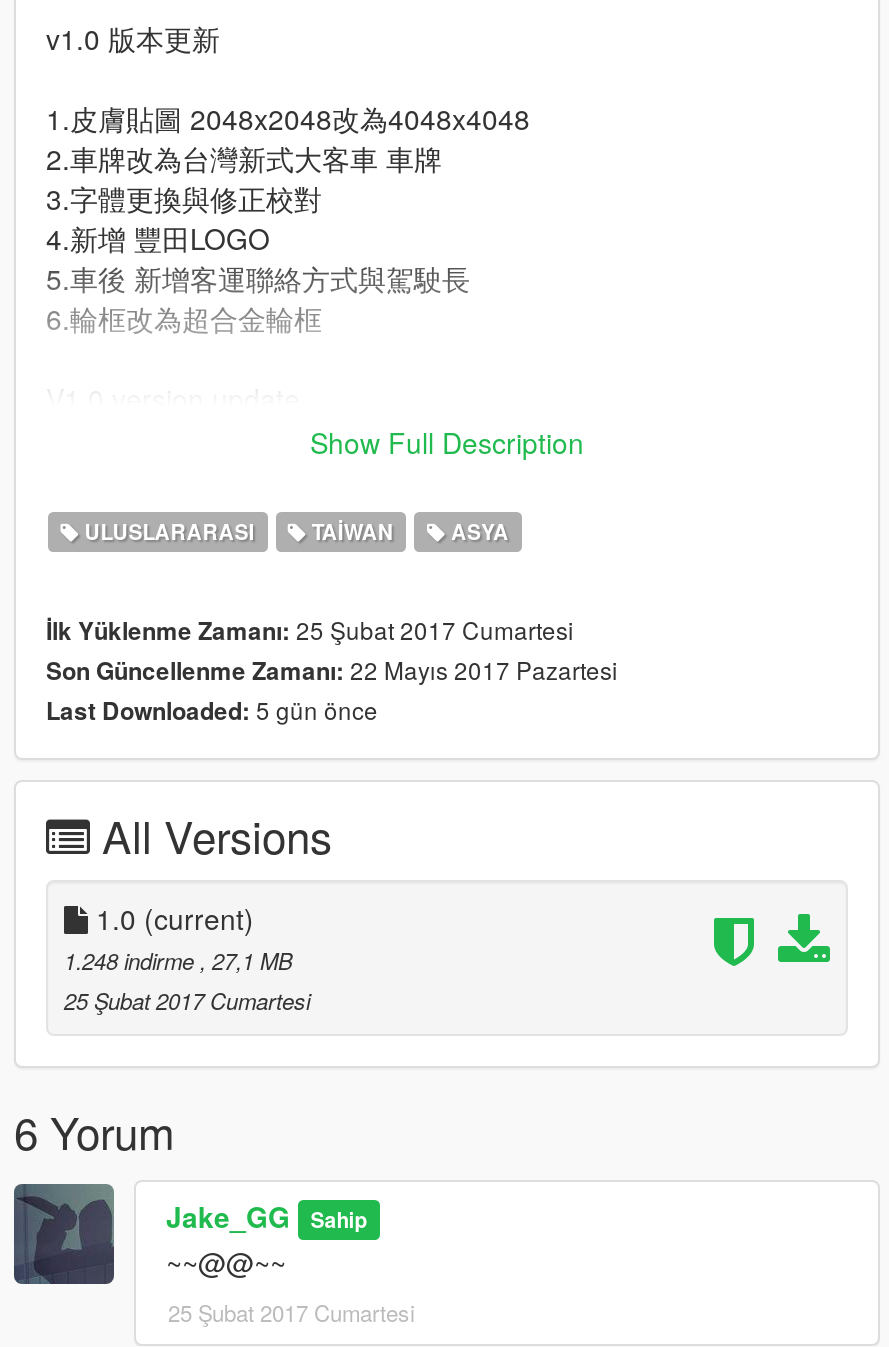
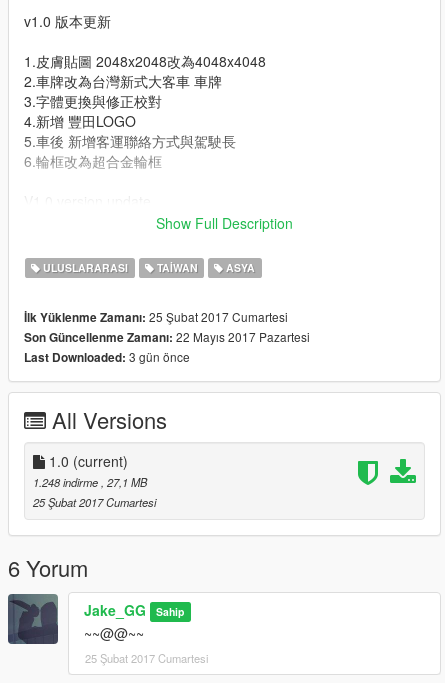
- Last Downloaded: 5 gün önce
+ Last Downloaded: 3 gün önce
